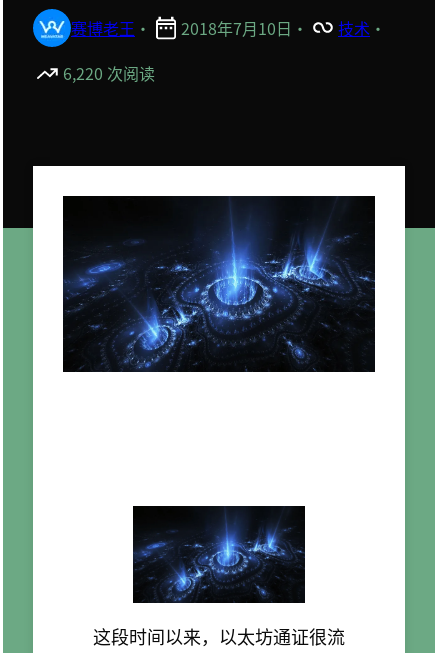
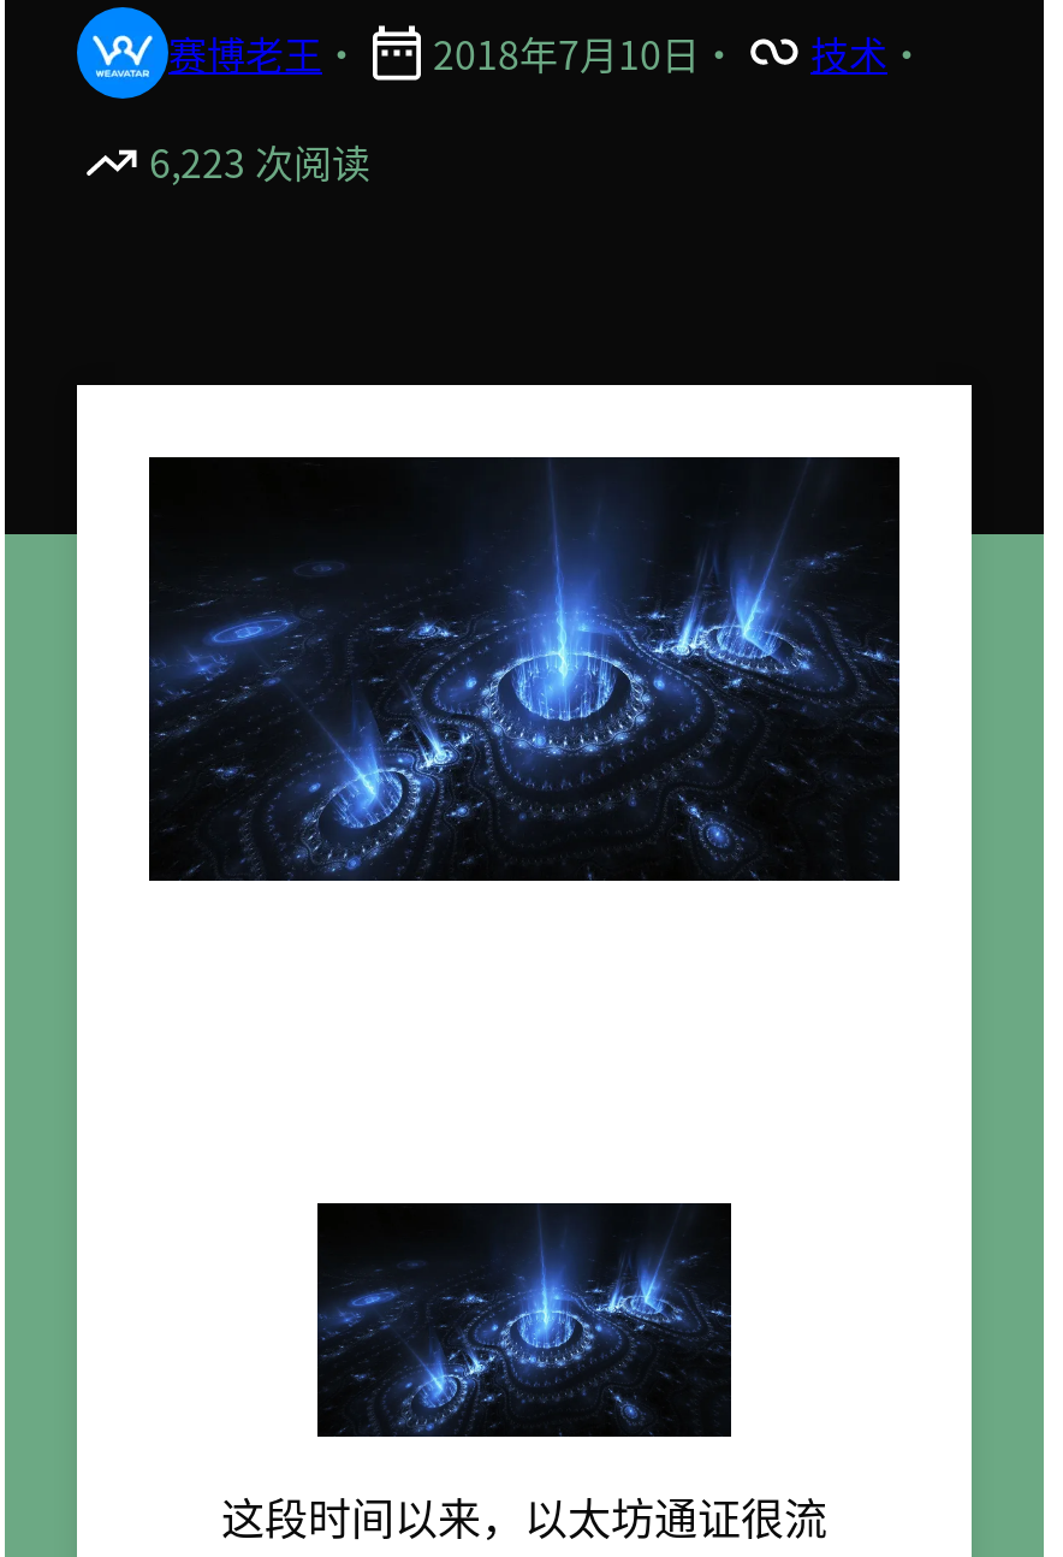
- 6,220 次阅读
+ 6,223 次阅读
